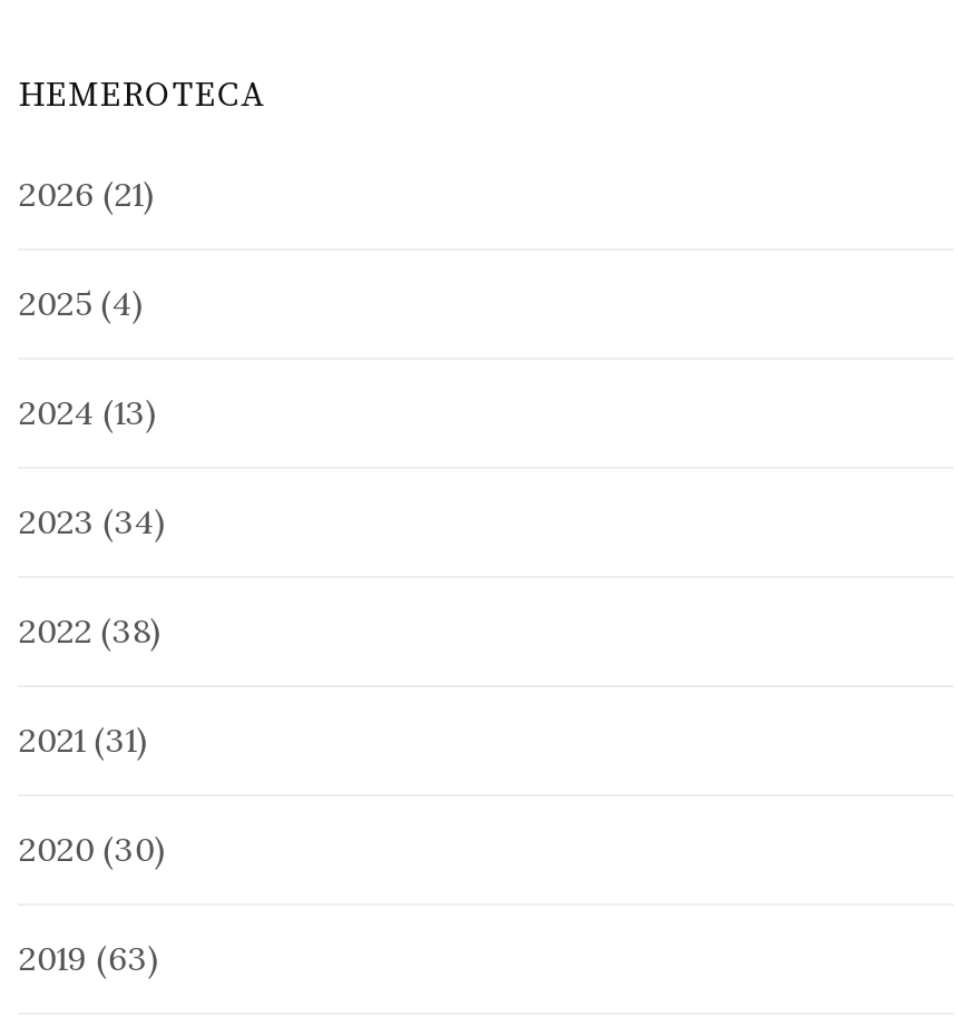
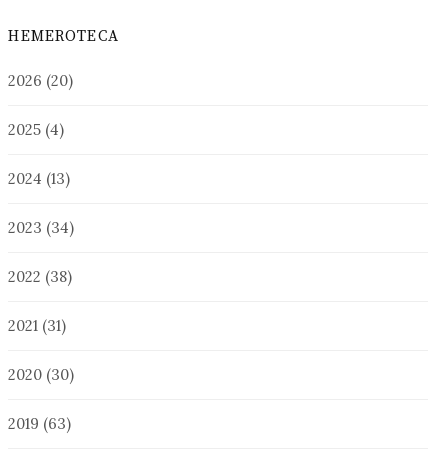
- 2026 (21)
+ 2026 (20)
